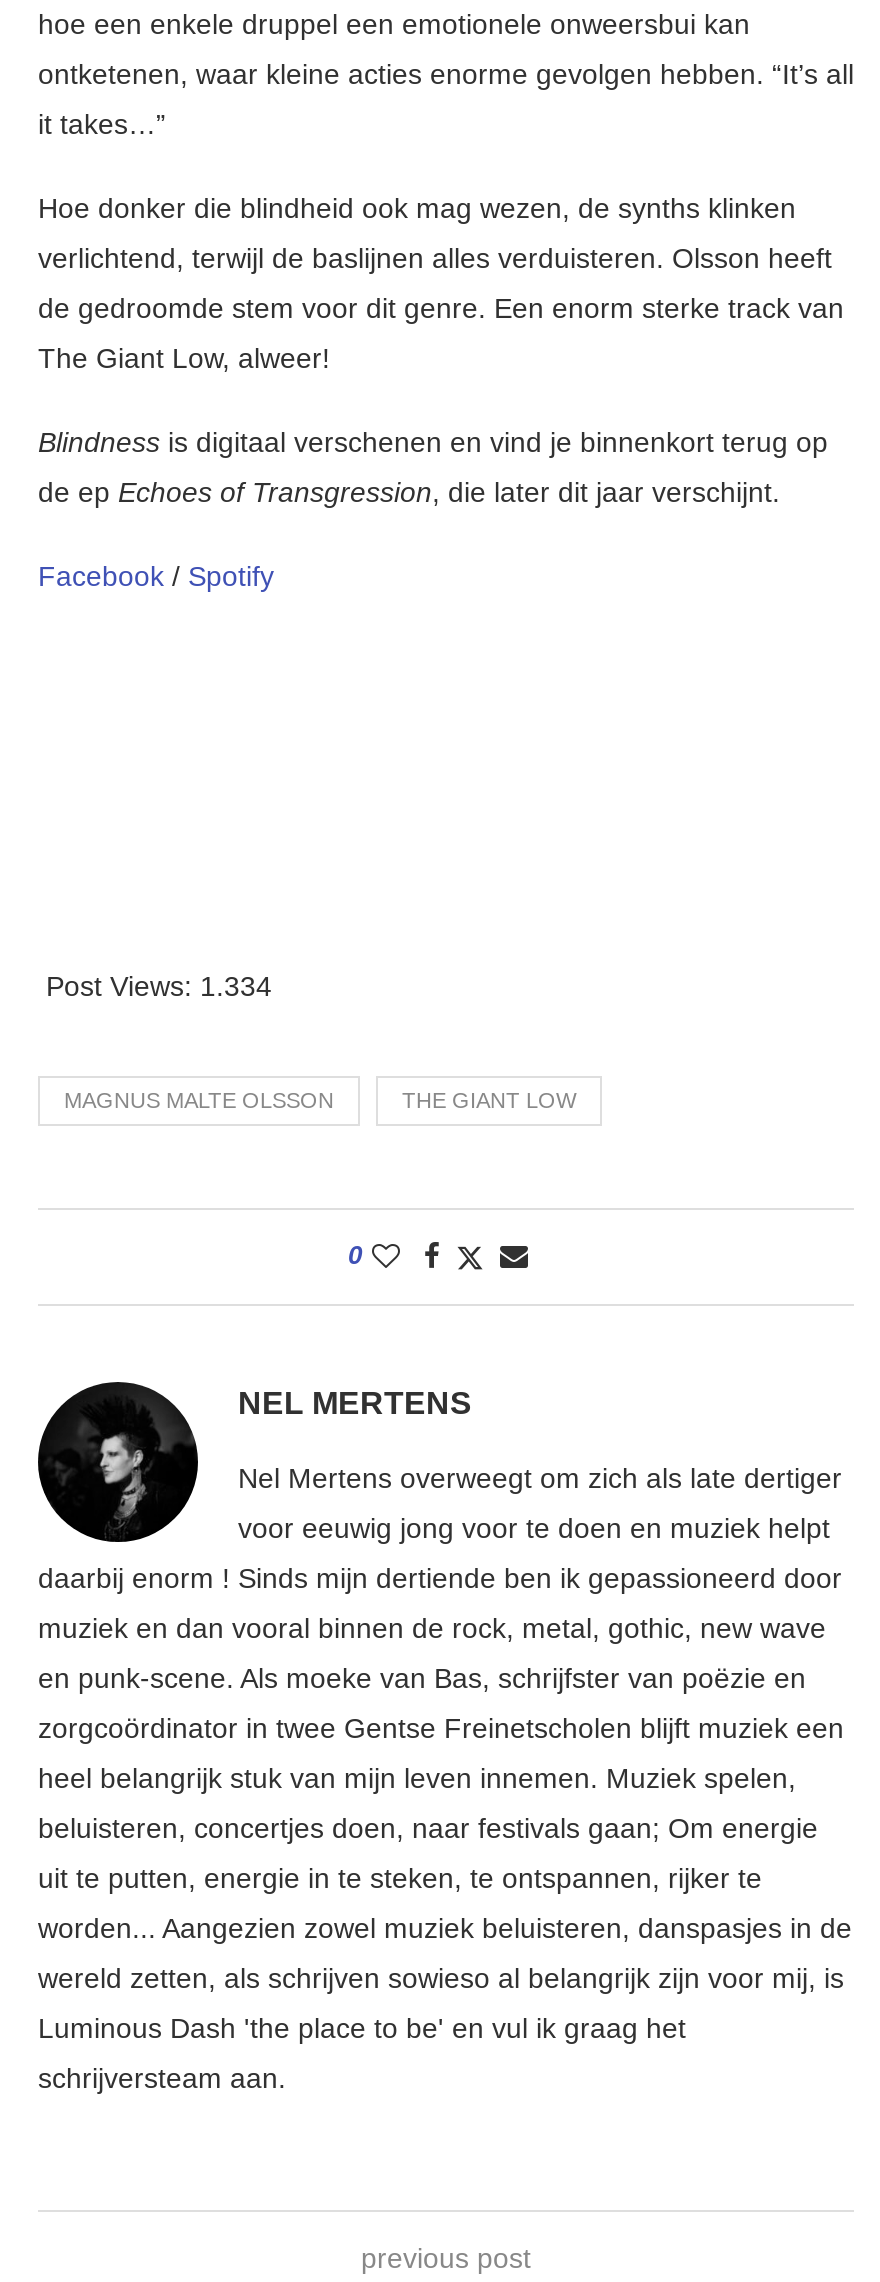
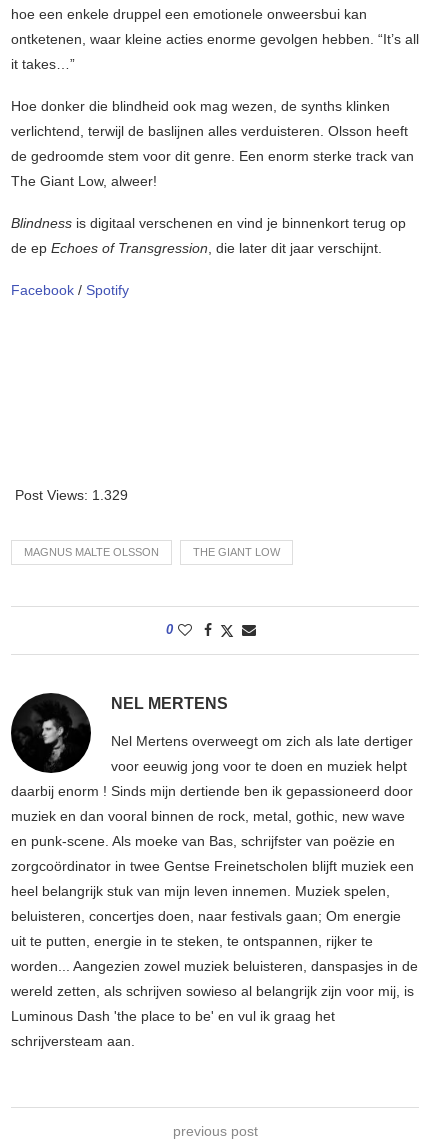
- Post Views: 1.334
+ Post Views: 1.329
